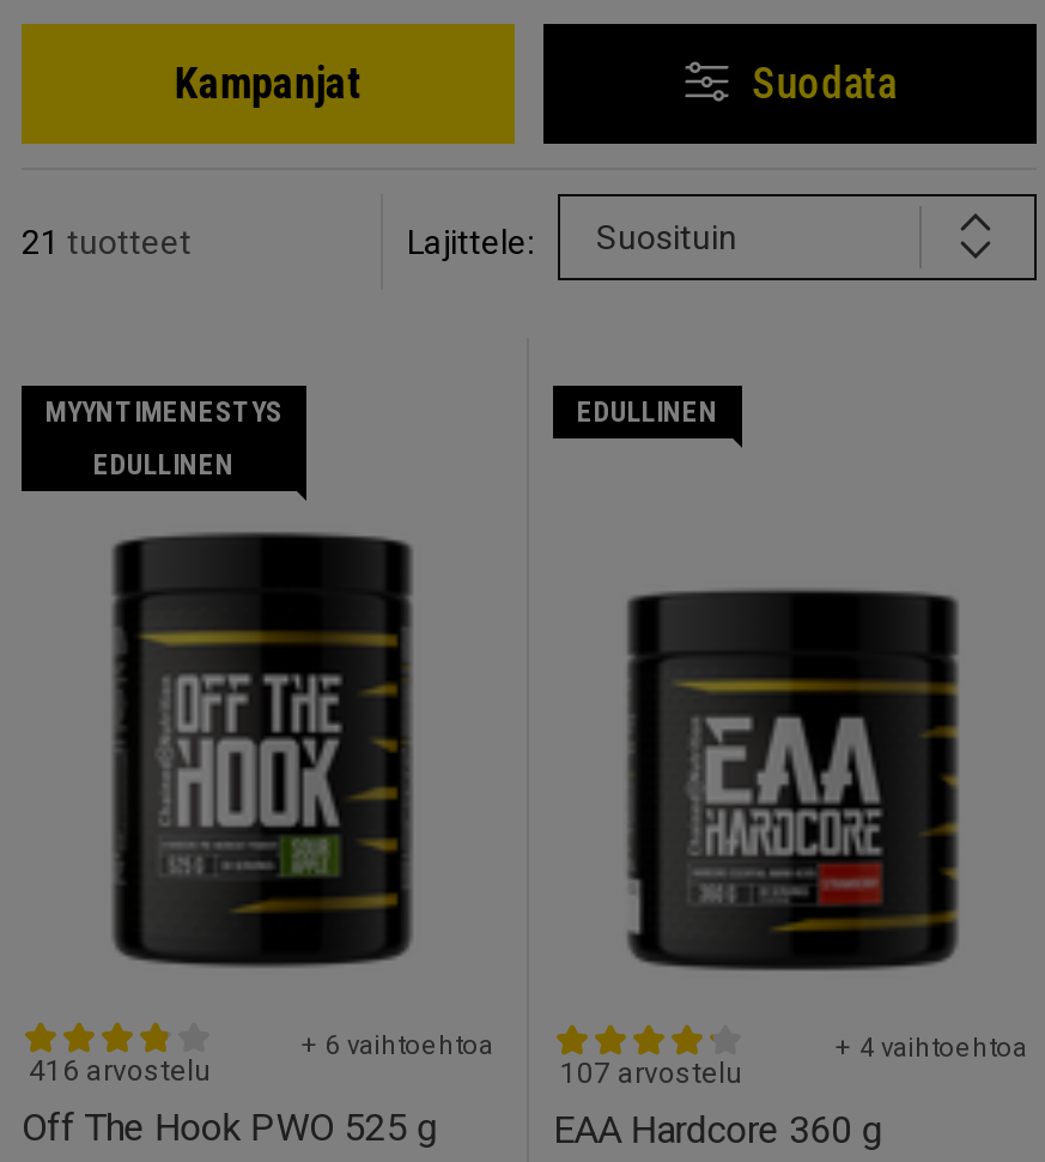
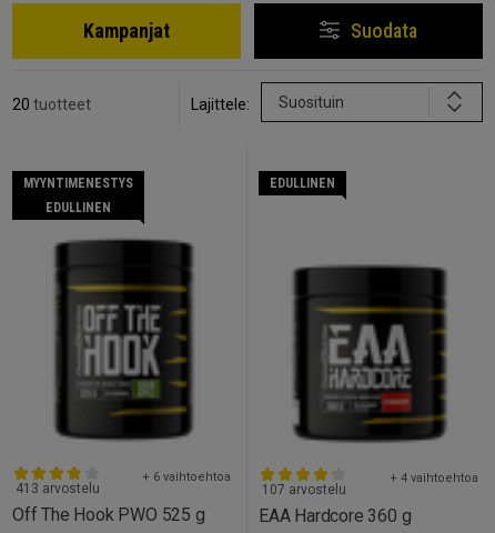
- 21 tuotteet
+ 20 tuotteet

- 416 arvostelu
+ 413 arvostelu
